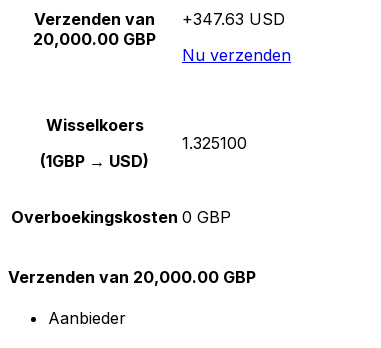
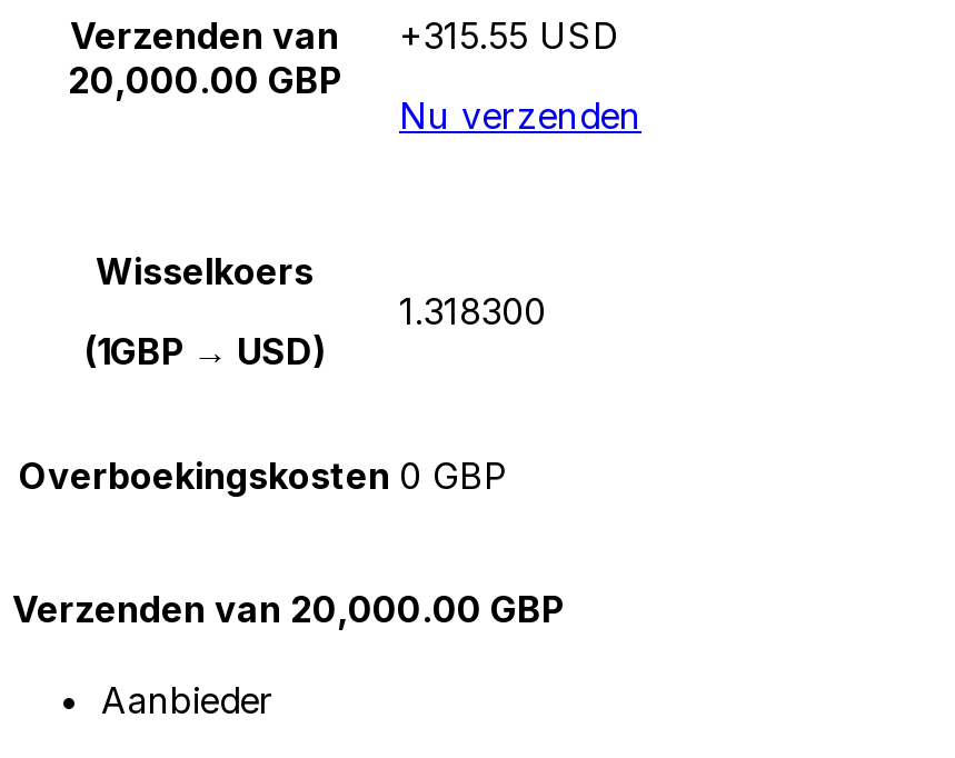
- Verzenden van +347.63 USD
+ Verzenden van +315.55 USD

- 1.325100
+ 1.318300
